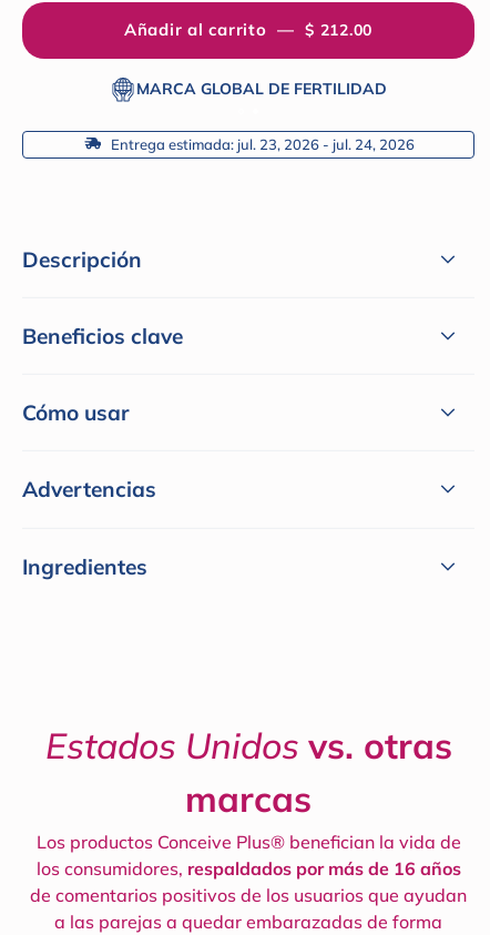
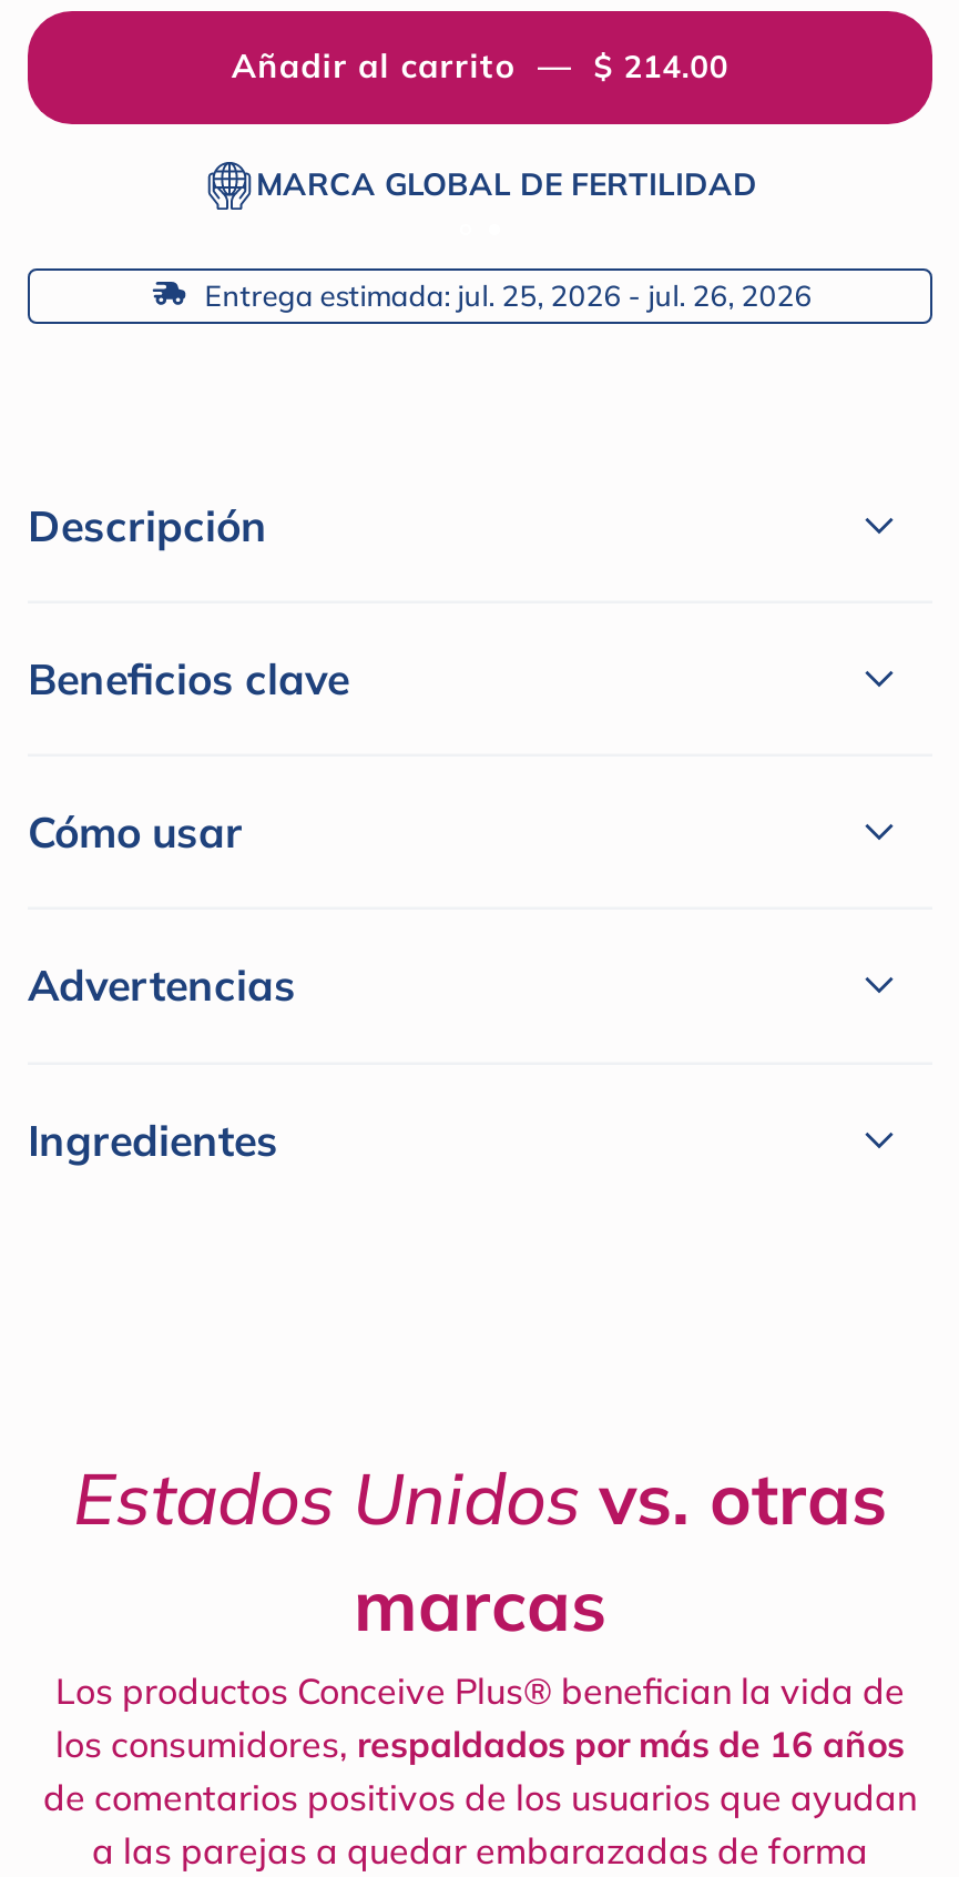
- Añadir al carrito — $ 212.00
+ Añadir al carrito — $ 214.00

- Entrega estimada: jul. 23, 2026 - jul. 24, 2026
+ Entrega estimada: jul. 25, 2026 - jul. 26, 2026
